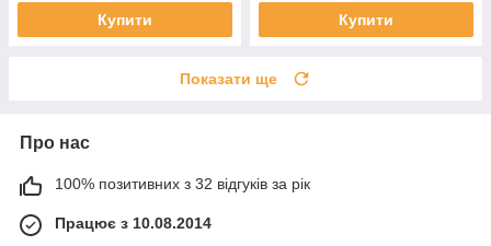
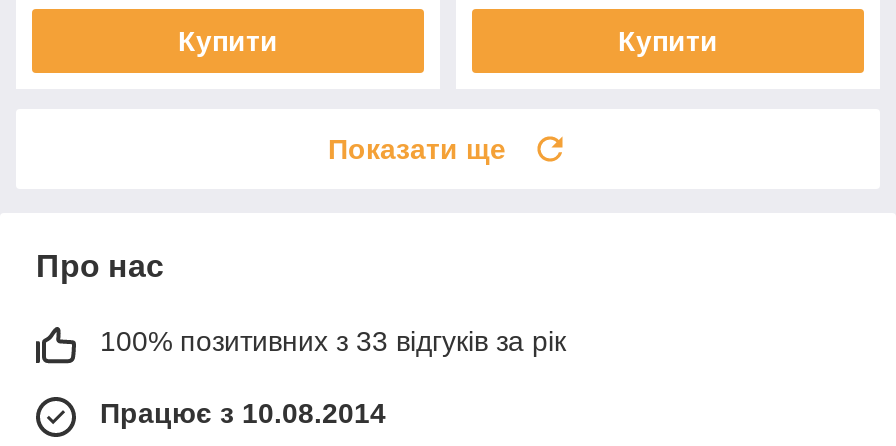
- 100% позитивних з 32 відгуків за рік
+ 100% позитивних з 33 відгуків за рік
